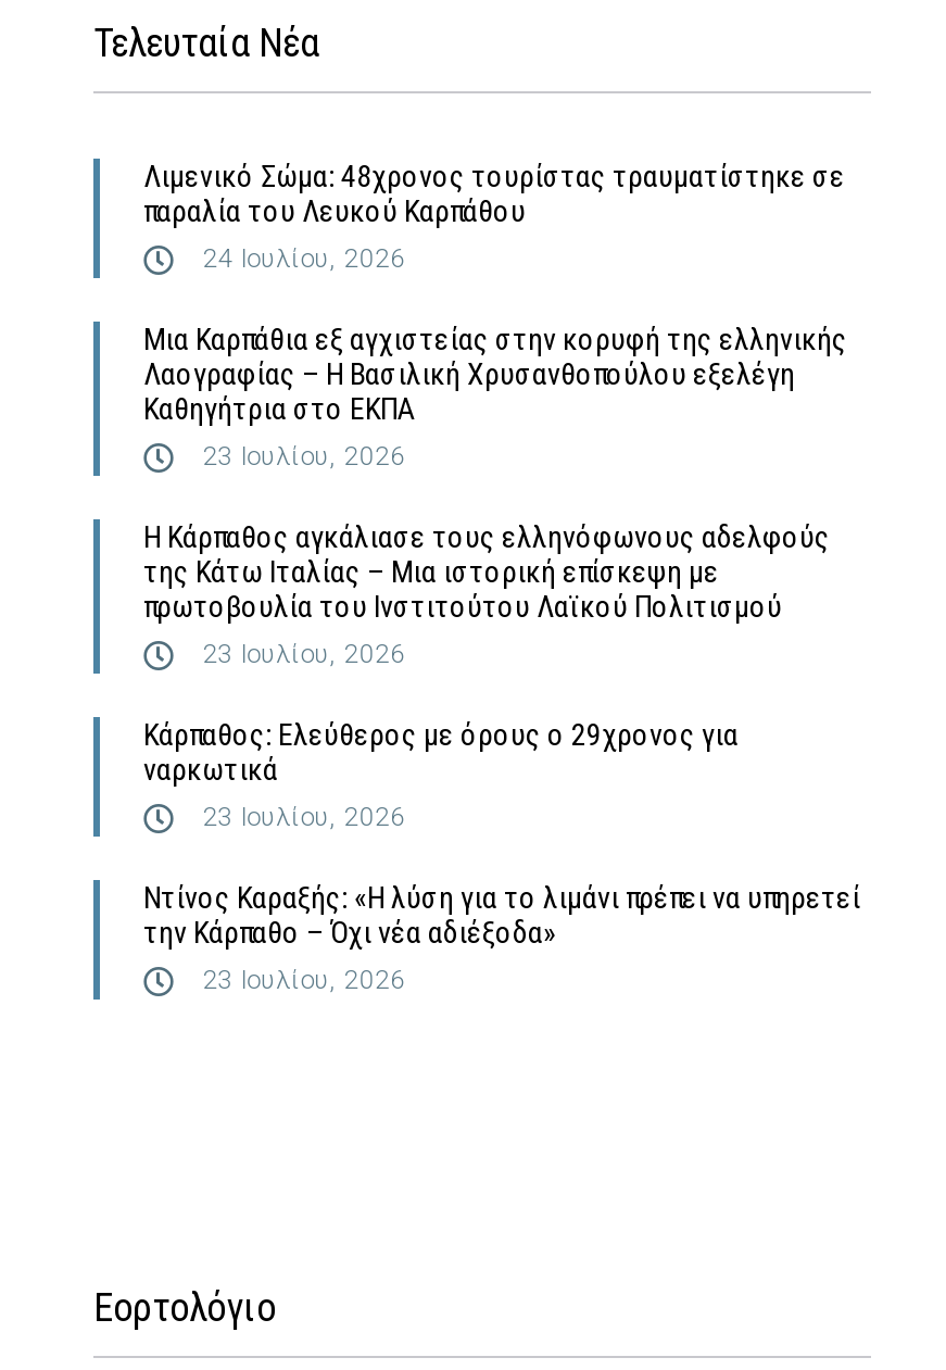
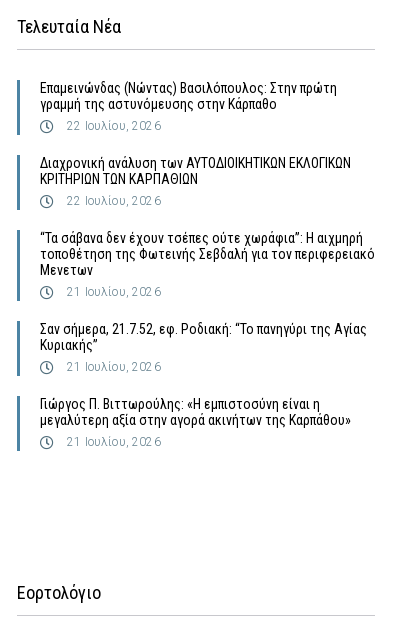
- Λιμενικό Σώμα: 48χρονος τουρίστας τραυματίστηκε σε
- παραλία του Λευκού Καρπάθου
- 24 Ιουλίου, 2026
+ Επαμεινώνδας (Νώντας) Βασιλόπουλος: Στην πρώτη
+ γραμμή της αστυνόμευσης στην Κάρπαθο
+ 22 Ιουλίου, 2026

- Μια Καρπάθια εξ αγχιστείας στην κορυφή της ελληνικής
- Λαογραφίας – Η Βασιλική Χρυσανθοπούλου εξελέγη
- Καθηγήτρια στο ΕΚΠΑ
- 23 Ιουλίου, 2026
+ Διαχρονική ανάλυση των ΑΥΤΟΔΙΟΙΚΗΤΙΚΩΝ ΕΚΛΟΓΙΚΩΝ
+ ΚΡΙΤHΡΙΩΝ ΤΩΝ ΚΑΡΠΑΘΙΩΝ
+ 22 Ιουλίου, 2026

- Η Κάρπαθος αγκάλιασε τους ελληνόφωνους αδελφούς
- της Κάτω Ιταλίας – Μια ιστορική επίσκεψη με
- πρωτοβουλία του Ινστιτούτου Λαϊκού Πολιτισμού
- 23 Ιουλίου, 2026
+ “Τα σάβανα δεν έχουν τσέπες ούτε χωράφια”: Η αιχμηρή
+ τοποθέτηση της Φωτεινής Σεβδαλή για τον περιφερειακό
+ Μενετων
+ 21 Ιουλίου, 2026

- Κάρπαθος: Ελεύθερος με όρους ο 29χρονος για
- ναρκωτικά
- 23 Ιουλίου, 2026
+ Σαν σήμερα, 21.7.52, εφ. Ροδιακή: “Το πανηγύρι της Αγίας
+ Κυριακής”
+ 21 Ιουλίου, 2026

- Ντίνος Καραξής: «Η λύση για το λιμάνι πρέπει να υπηρετεί
- την Κάρπαθο – Όχι νέα αδιέξοδα»
- 23 Ιουλίου, 2026
+ Γιώργος Π. Βιττωρούλης: «Η εμπιστοσύνη είναι η
+ μεγαλύτερη αξία στην αγορά ακινήτων της Καρπάθου»
+ 21 Ιουλίου, 2026
